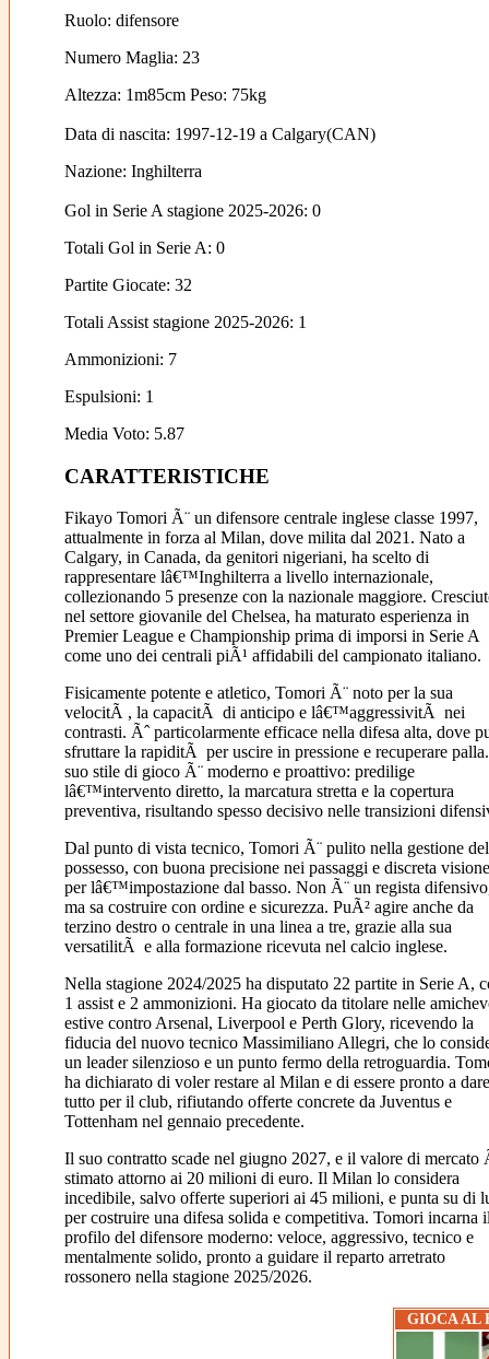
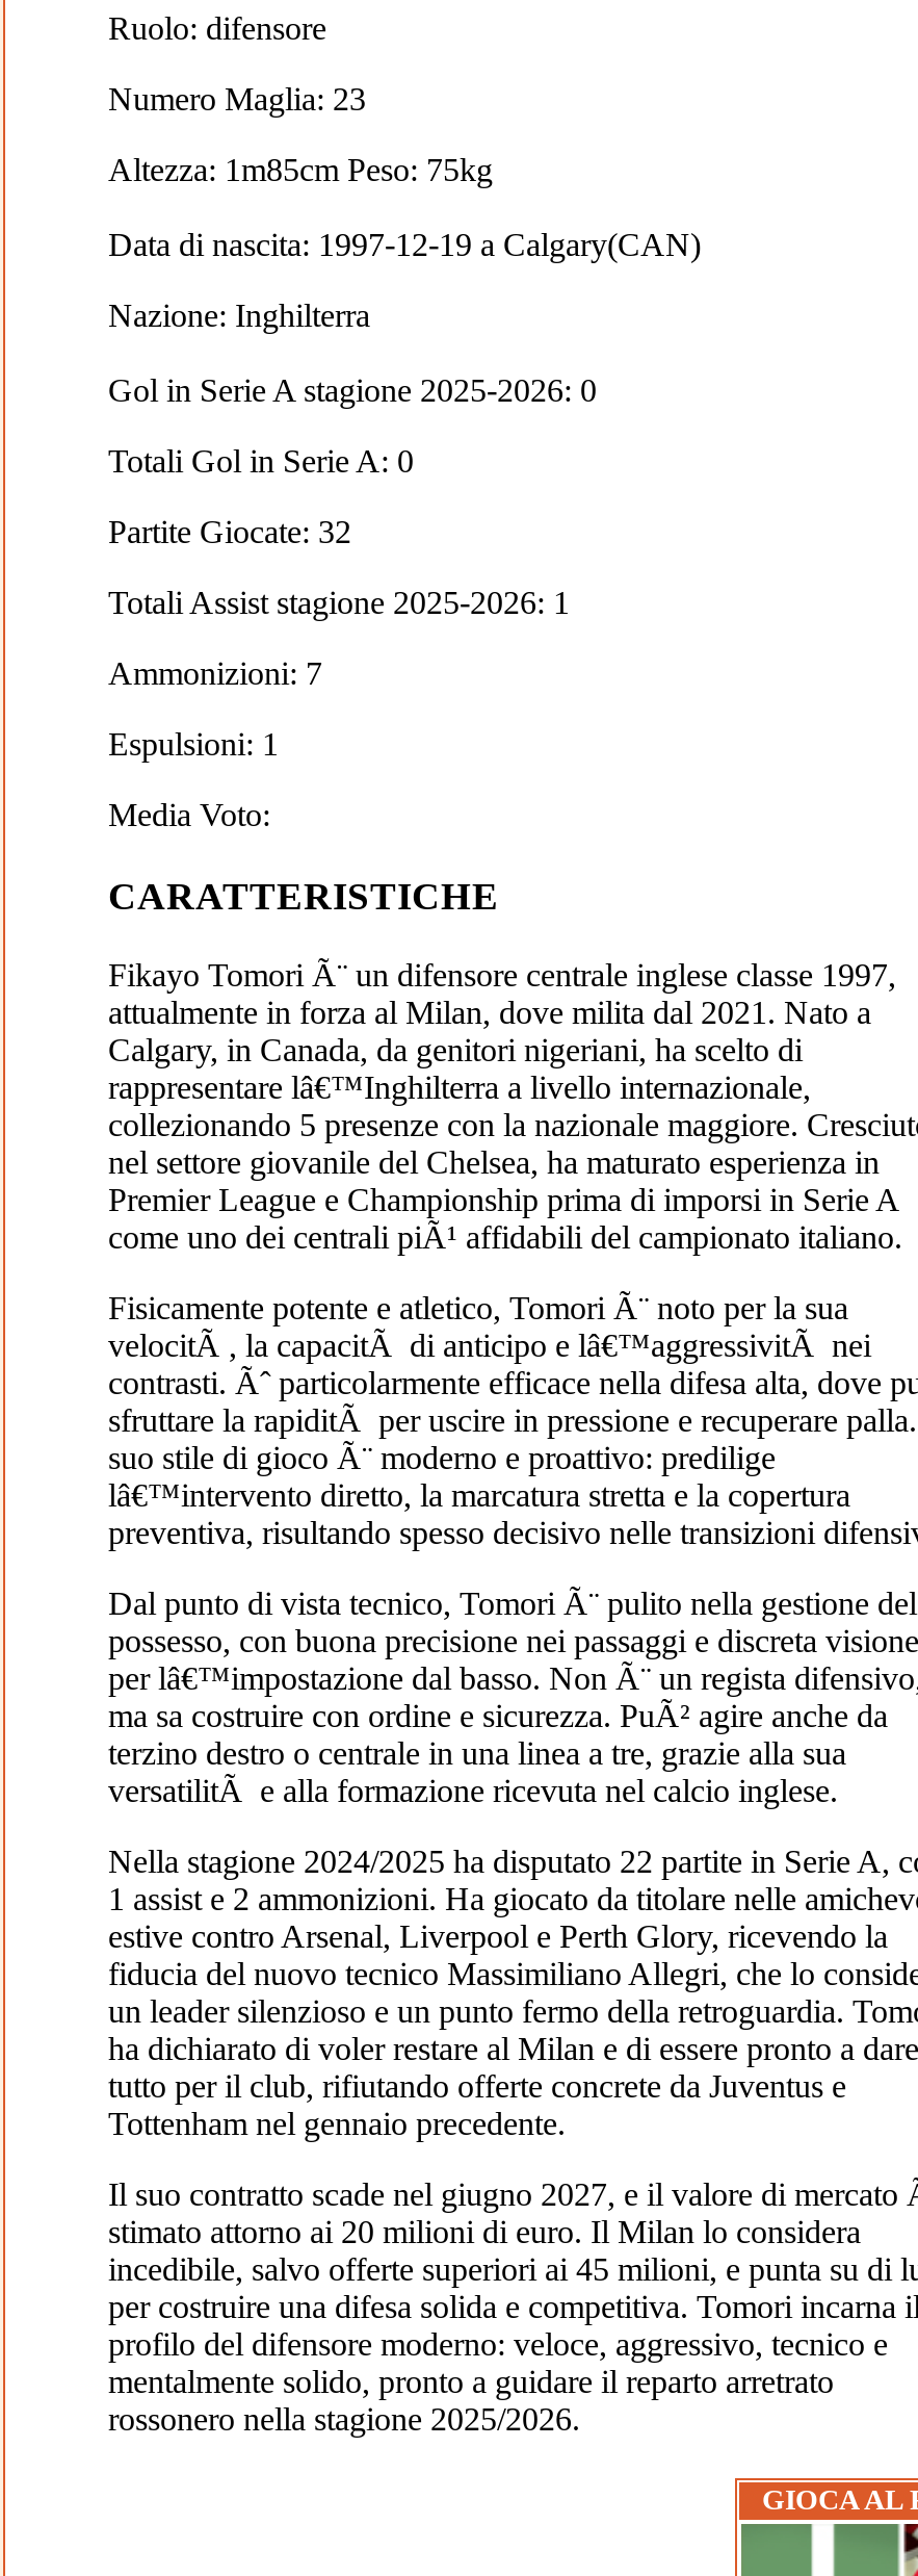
- Media Voto: 5.87
+ Media Voto:
